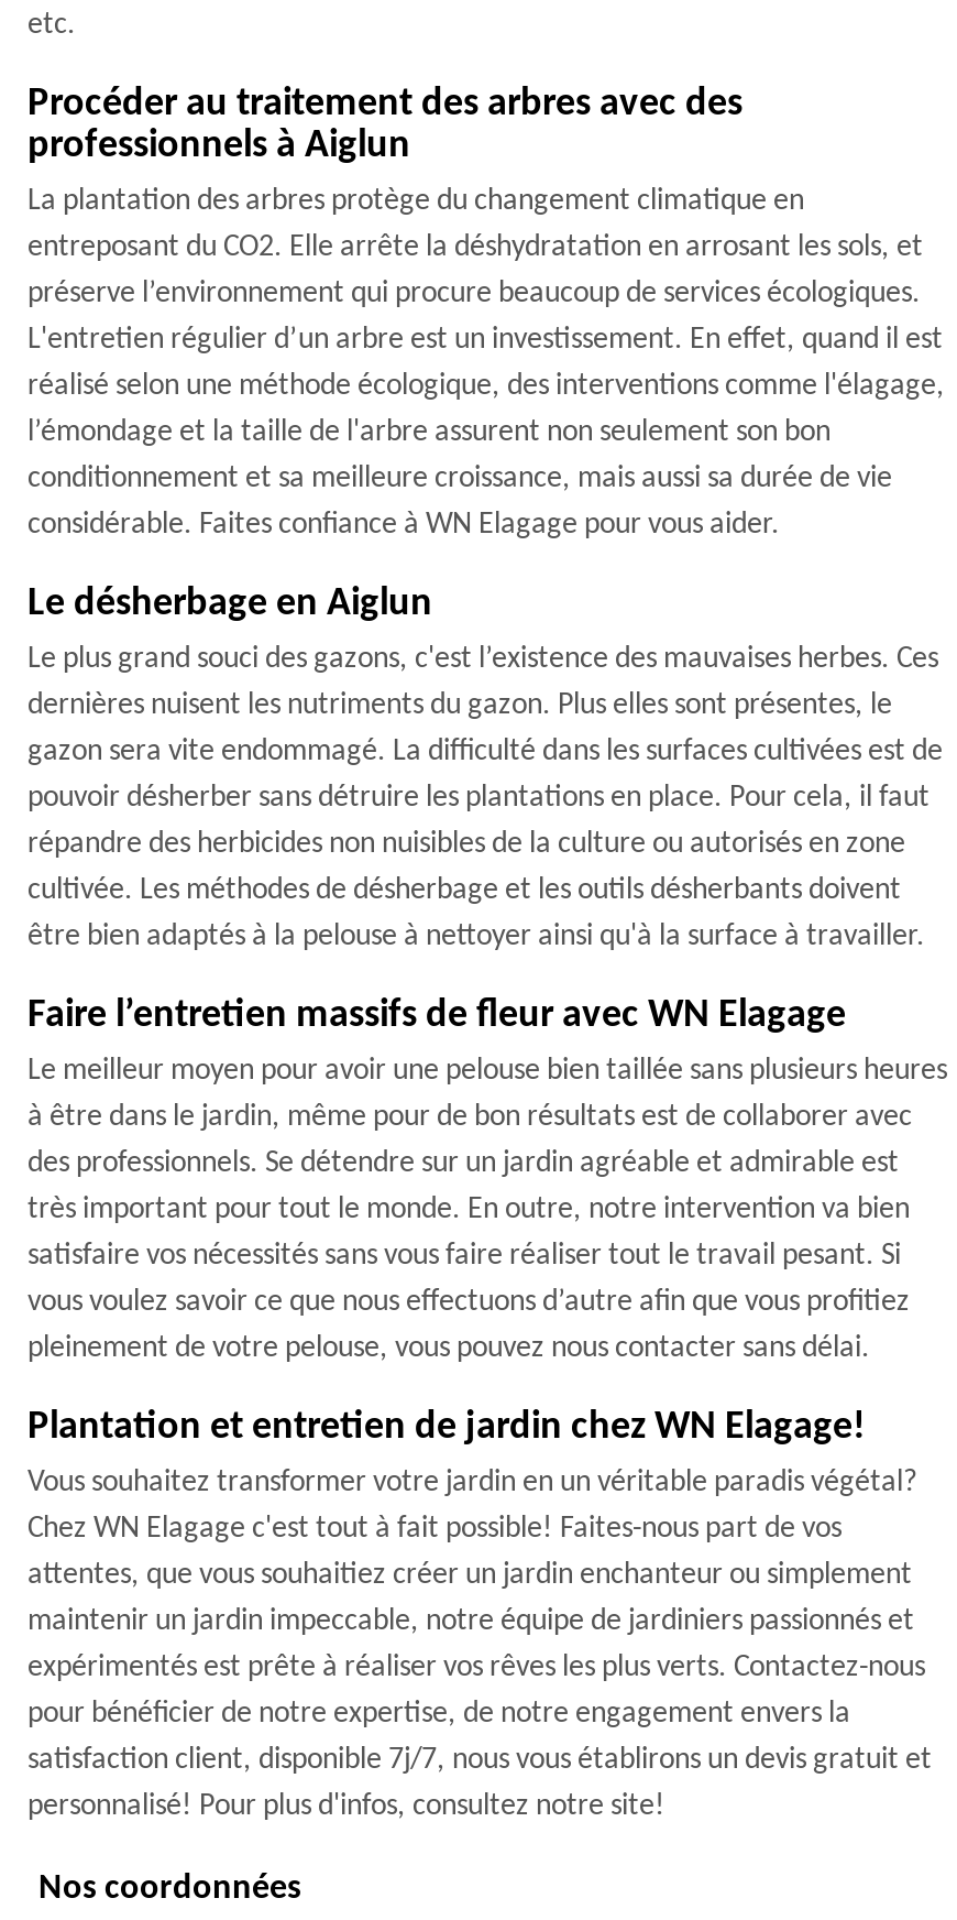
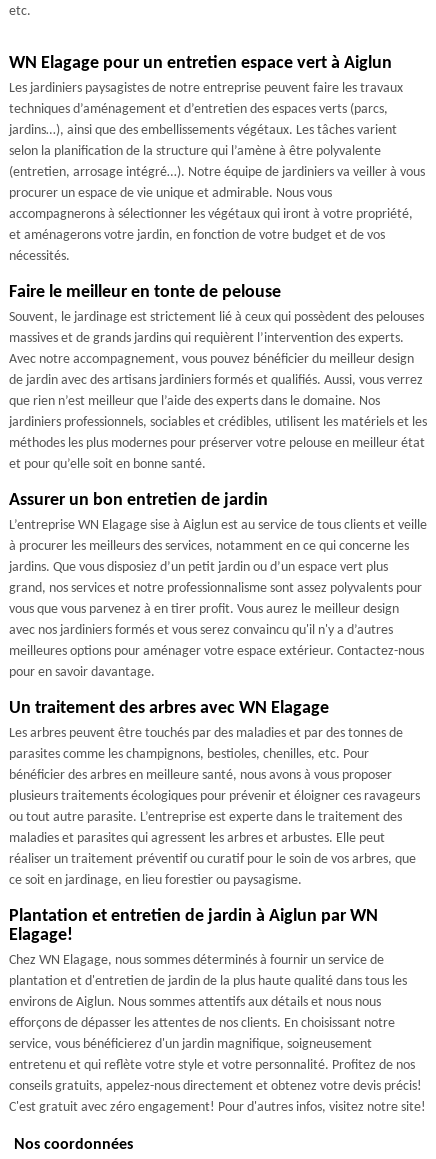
- Procéder au traitement des arbres avec des
- professionnels à Aiglun
- La plantation des arbres protège du changement climatique en
- entreposant du CO2. Elle arrête la déshydratation en arrosant les sols, et
- préserve l’environnement qui procure beaucoup de services écologiques.
- L'entretien régulier d’un arbre est un investissement. En effet, quand il est
- réalisé selon une méthode écologique, des interventions comme l'élagage,
- l’émondage et la taille de l'arbre assurent non seulement son bon
- conditionnement et sa meilleure croissance, mais aussi sa durée de vie
- considérable. Faites confiance à WN Elagage pour vous aider.
- Le désherbage en Aiglun
- Le plus grand souci des gazons, c'est l’existence des mauvaises herbes. Ces
- dernières nuisent les nutriments du gazon. Plus elles sont présentes, le
- gazon sera vite endommagé. La difficulté dans les surfaces cultivées est de
- pouvoir désherber sans détruire les plantations en place. Pour cela, il faut
- répandre des herbicides non nuisibles de la culture ou autorisés en zone
- cultivée. Les méthodes de désherbage et les outils désherbants doivent
- être bien adaptés à la pelouse à nettoyer ainsi qu'à la surface à travailler.
- Faire l’entretien massifs de fleur avec WN Elagage
- Le meilleur moyen pour avoir une pelouse bien taillée sans plusieurs heures
- à être dans le jardin, même pour de bon résultats est de collaborer avec
- des professionnels. Se détendre sur un jardin agréable et admirable est
- très important pour tout le monde. En outre, notre intervention va bien
- satisfaire vos nécessités sans vous faire réaliser tout le travail pesant. Si
- vous voulez savoir ce que nous effectuons d’autre afin que vous profitiez
- pleinement de votre pelouse, vous pouvez nous contacter sans délai.
- Plantation et entretien de jardin chez WN Elagage!
- Vous souhaitez transformer votre jardin en un véritable paradis végétal?
- Chez WN Elagage c'est tout à fait possible! Faites-nous part de vos
- attentes, que vous souhaitiez créer un jardin enchanteur ou simplement
- maintenir un jardin impeccable, notre équipe de jardiniers passionnés et
- expérimentés est prête à réaliser vos rêves les plus verts. Contactez-nous
- pour bénéficier de notre expertise, de notre engagement envers la
- satisfaction client, disponible 7j/7, nous vous établirons un devis gratuit et
- personnalisé! Pour plus d'infos, consultez notre site!
+ WN Elagage pour un entretien espace vert à Aiglun
+ Les jardiniers paysagistes de notre entreprise peuvent faire les travaux
+ techniques d’aménagement et d’entretien des espaces verts (parcs,
+ jardins…), ainsi que des embellissements végétaux. Les tâches varient
+ selon la planification de la structure qui l’amène à être polyvalente
+ (entretien, arrosage intégré…). Notre équipe de jardiniers va veiller à vous
+ procurer un espace de vie unique et admirable. Nous vous
+ accompagnerons à sélectionner les végétaux qui iront à votre propriété,
+ et aménagerons votre jardin, en fonction de votre budget et de vos
+ nécessités.
+ Faire le meilleur en tonte de pelouse
+ Souvent, le jardinage est strictement lié à ceux qui possèdent des pelouses
+ massives et de grands jardins qui requièrent l’intervention des experts.
+ Avec notre accompagnement, vous pouvez bénéficier du meilleur design
+ de jardin avec des artisans jardiniers formés et qualifiés. Aussi, vous verrez
+ que rien n’est meilleur que l’aide des experts dans le domaine. Nos
+ jardiniers professionnels, sociables et crédibles, utilisent les matériels et les
+ méthodes les plus modernes pour préserver votre pelouse en meilleur état
+ et pour qu’elle soit en bonne santé.
+ Assurer un bon entretien de jardin
+ L’entreprise WN Elagage sise à Aiglun est au service de tous clients et veille
+ à procurer les meilleurs des services, notamment en ce qui concerne les
+ jardins. Que vous disposiez d’un petit jardin ou d’un espace vert plus
+ grand, nos services et notre professionnalisme sont assez polyvalents pour
+ vous que vous parvenez à en tirer profit. Vous aurez le meilleur design
+ avec nos jardiniers formés et vous serez convaincu qu'il n'y a d’autres
+ meilleures options pour aménager votre espace extérieur. Contactez-nous
+ pour en savoir davantage.
+ Un traitement des arbres avec WN Elagage
+ Les arbres peuvent être touchés par des maladies et par des tonnes de
+ parasites comme les champignons, bestioles, chenilles, etc. Pour
+ bénéficier des arbres en meilleure santé, nous avons à vous proposer
+ plusieurs traitements écologiques pour prévenir et éloigner ces ravageurs
+ ou tout autre parasite. L’entreprise est experte dans le traitement des
+ maladies et parasites qui agressent les arbres et arbustes. Elle peut
+ réaliser un traitement préventif ou curatif pour le soin de vos arbres, que
+ ce soit en jardinage, en lieu forestier ou paysagisme.
+ Plantation et entretien de jardin à Aiglun par WN
+ Elagage!
+ Chez WN Elagage, nous sommes déterminés à fournir un service de
+ plantation et d'entretien de jardin de la plus haute qualité dans tous les
+ environs de Aiglun. Nous sommes attentifs aux détails et nous nous
+ efforçons de dépasser les attentes de nos clients. En choisissant notre
+ service, vous bénéficierez d'un jardin magnifique, soigneusement
+ entretenu et qui reflète votre style et votre personnalité. Profitez de nos
+ conseils gratuits, appelez-nous directement et obtenez votre devis précis!
+ C'est gratuit avec zéro engagement! Pour d'autres infos, visitez notre site!
